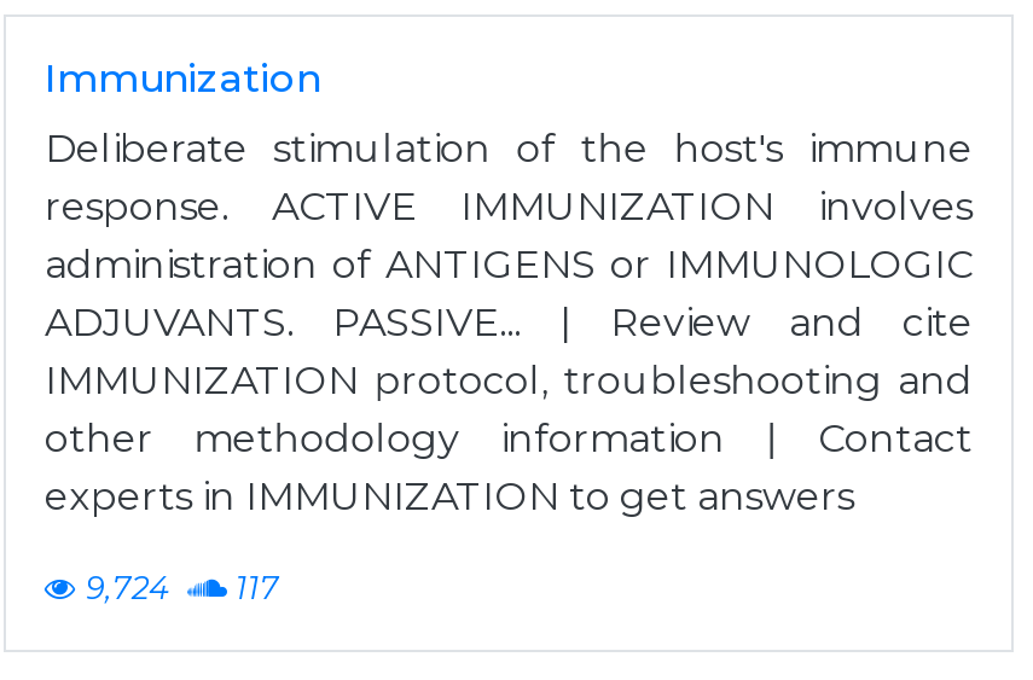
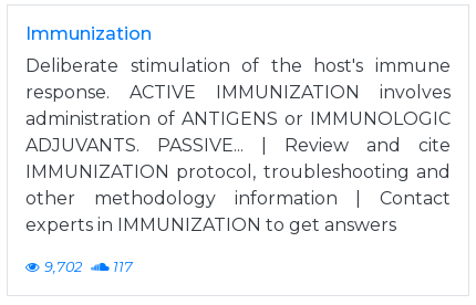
- 9,724 117
+ 9,702 117
